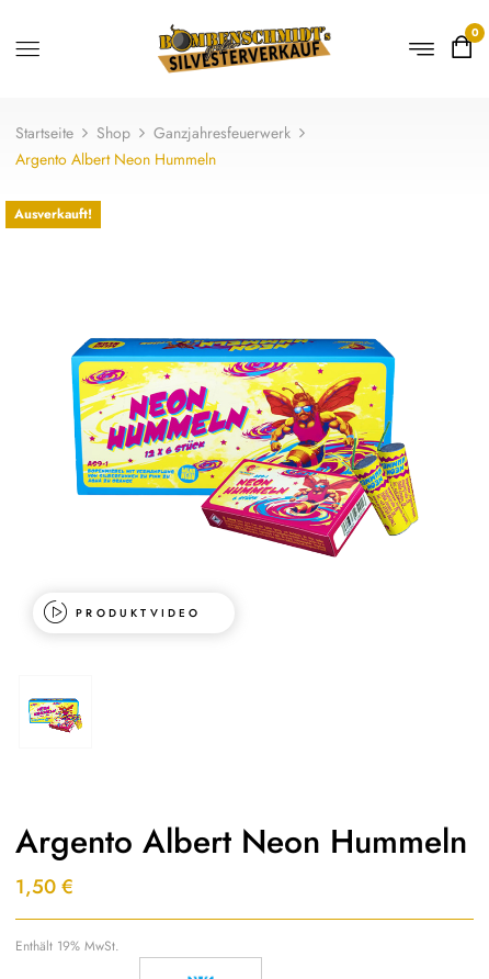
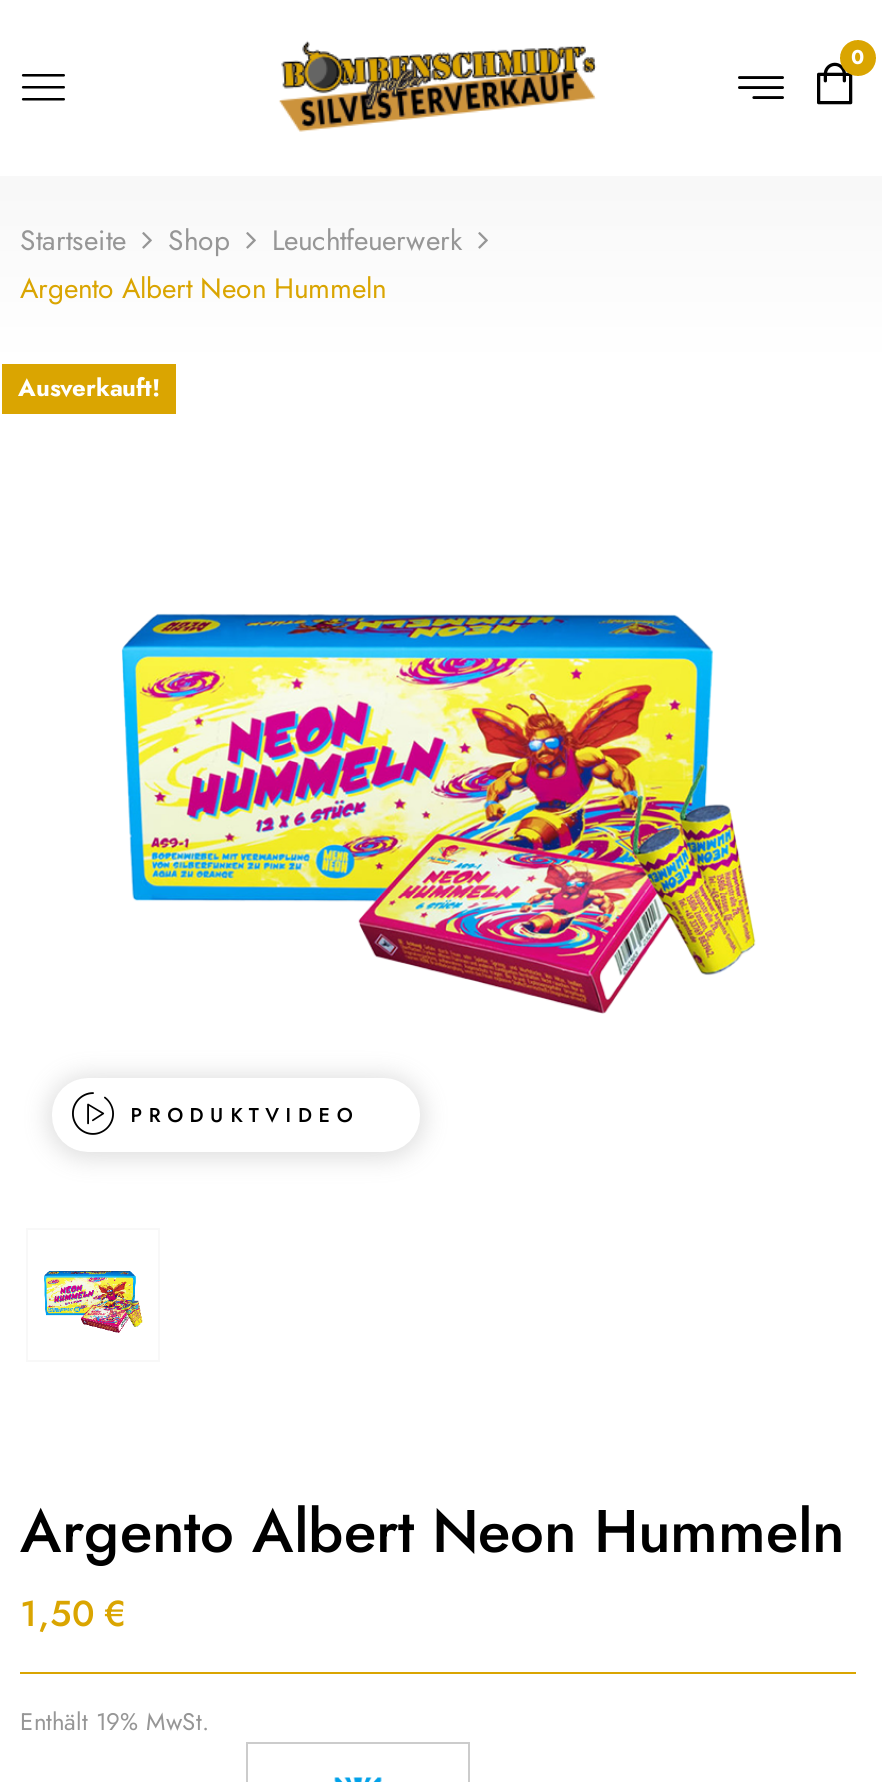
- Ganzjahresfeuerwerk
+ Leuchtfeuerwerk
